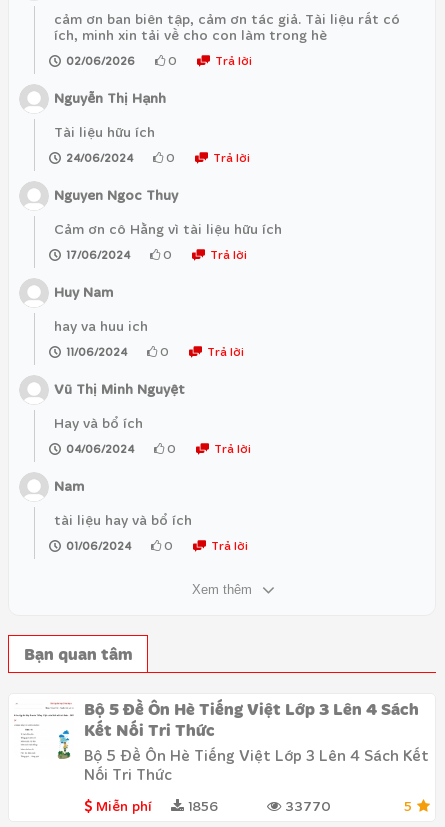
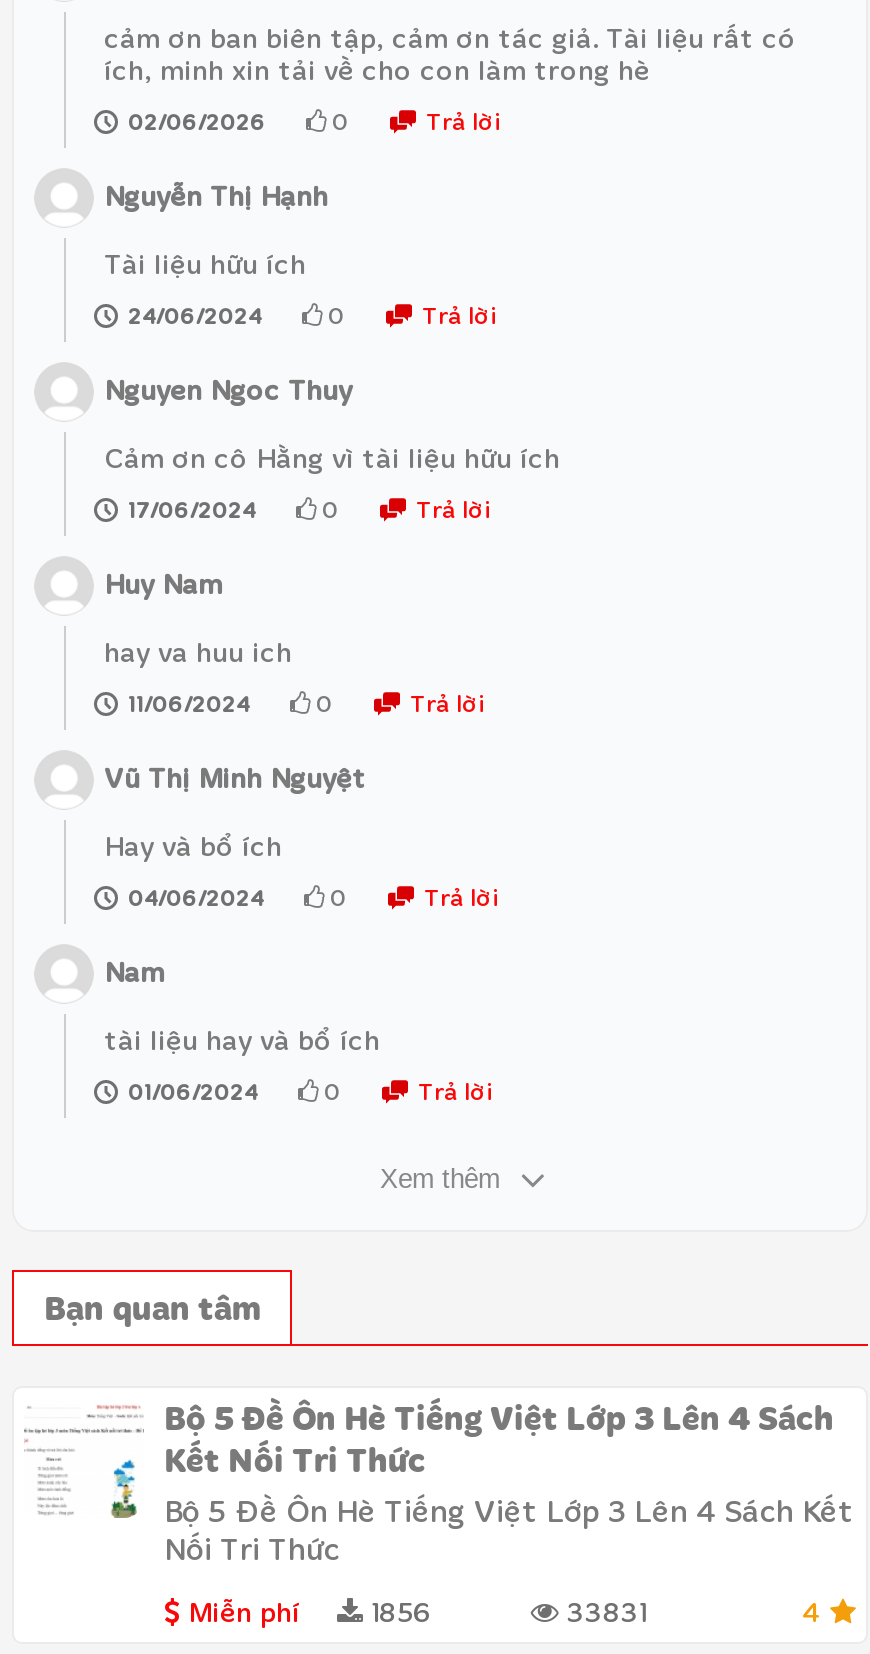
- 33770
+ 33831

- 5
+ 4
